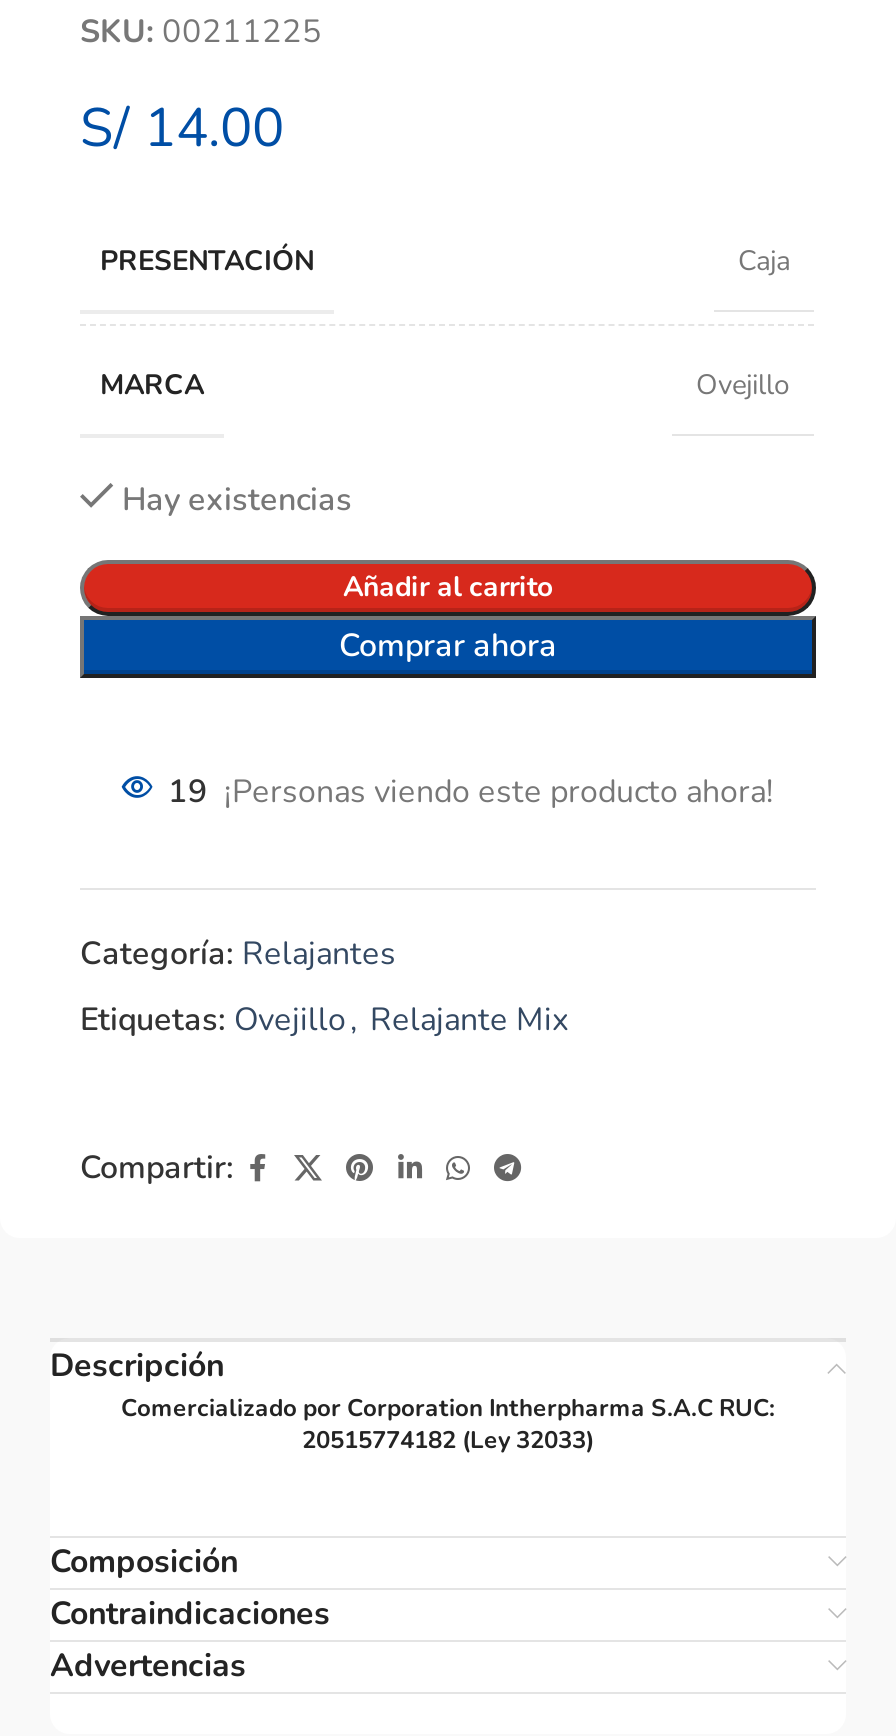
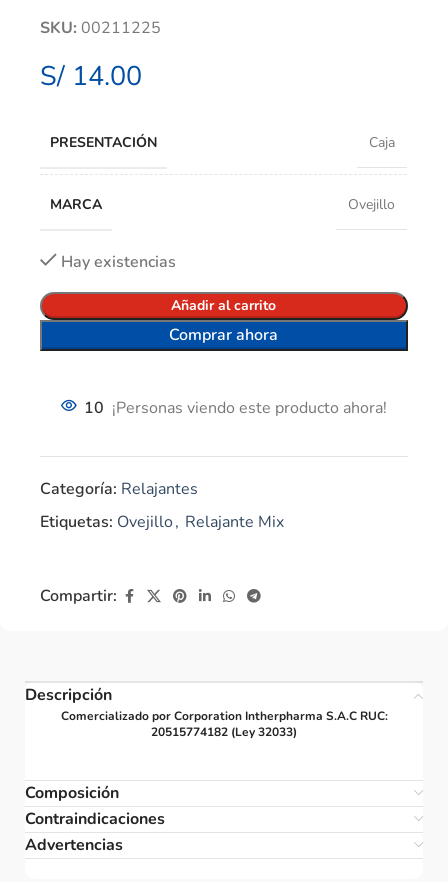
- 19 ¡Personas viendo este producto ahora!
+ 10 ¡Personas viendo este producto ahora!
